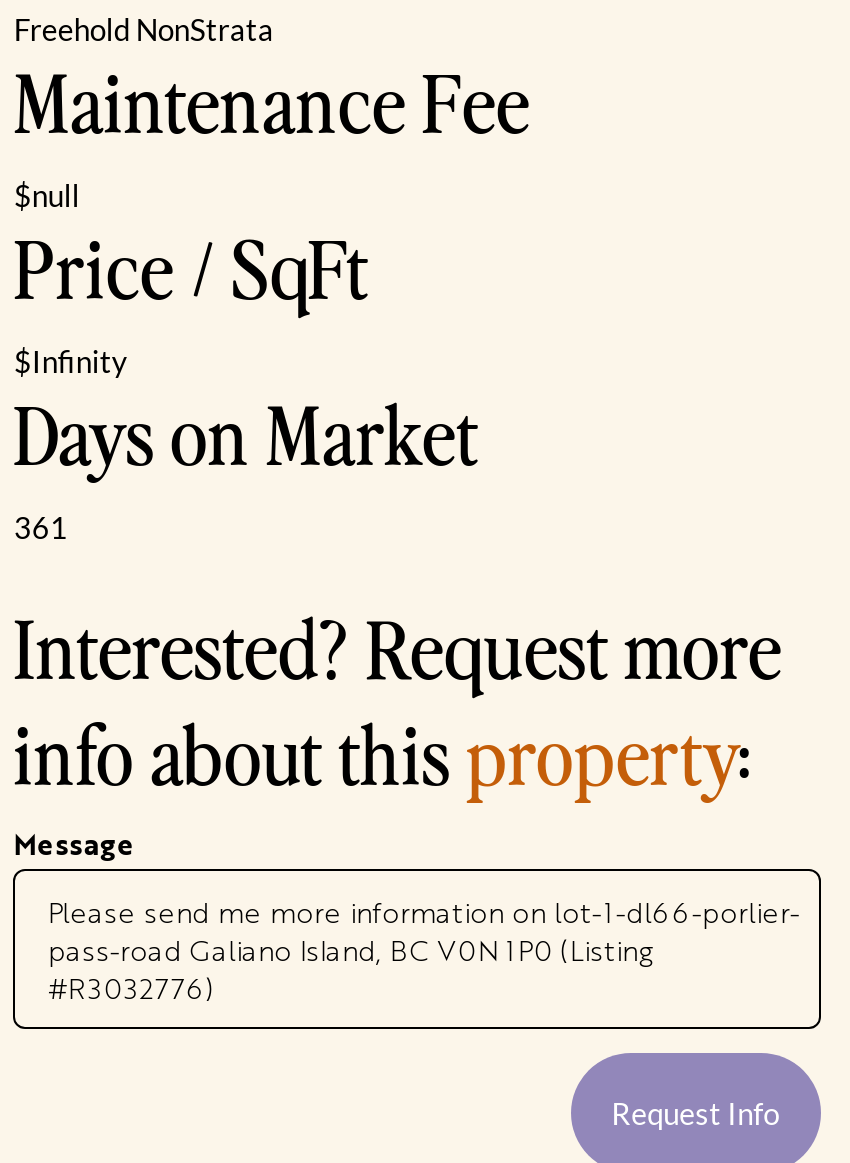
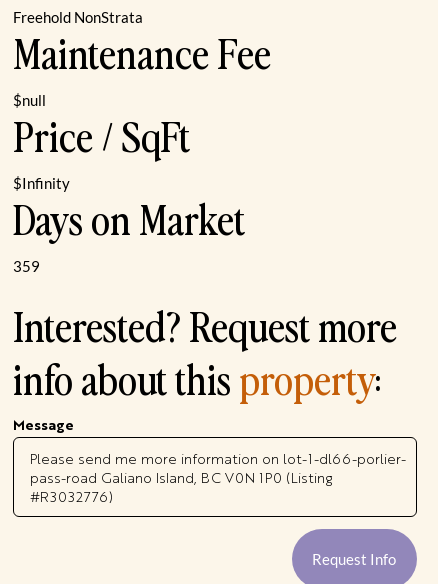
- 361
+ 359
